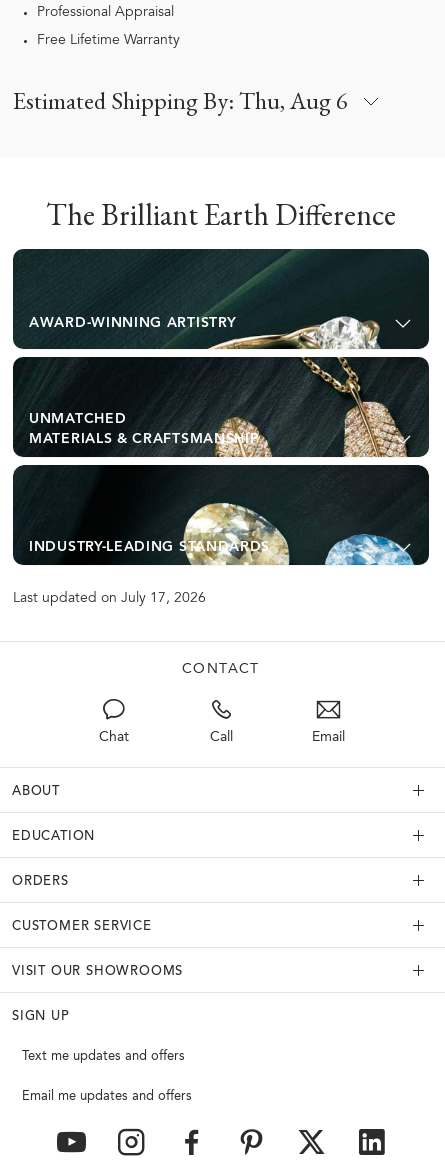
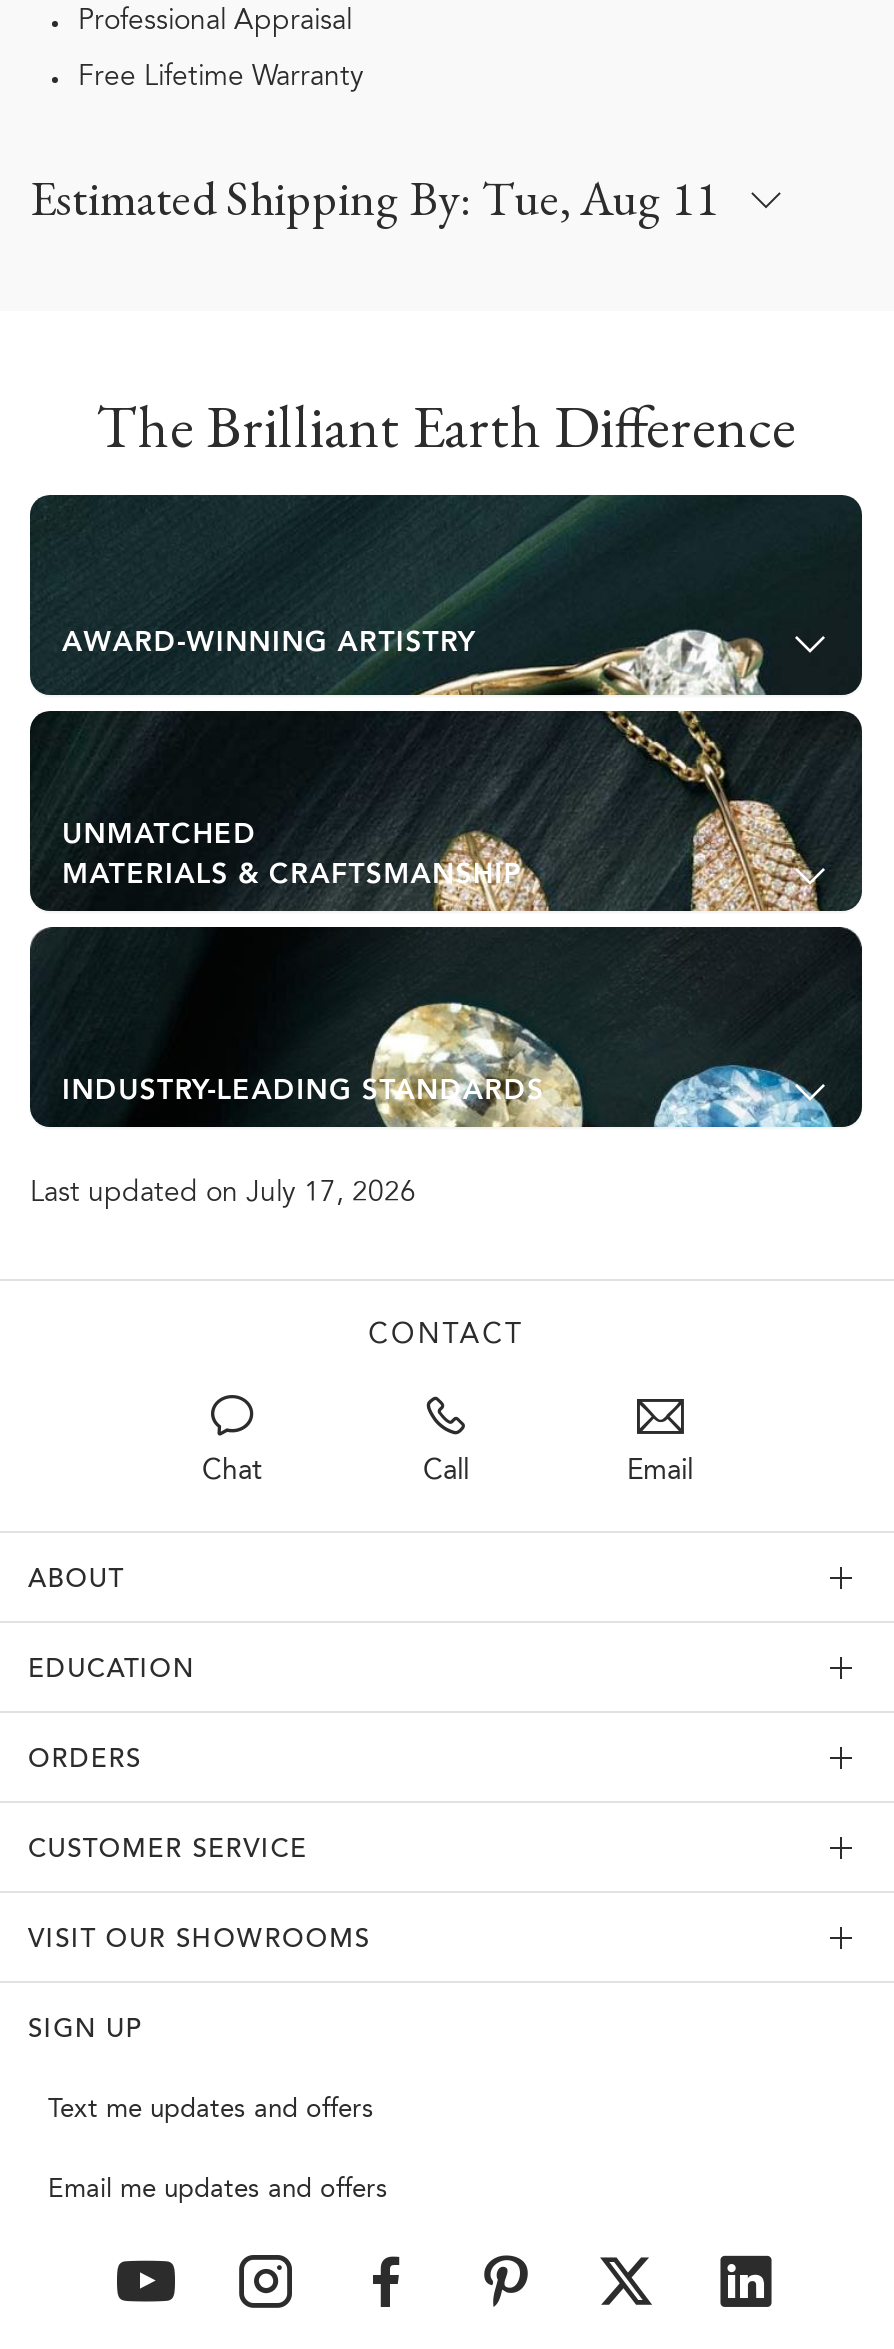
- Estimated Shipping By: Thu, Aug 6
+ Estimated Shipping By: Tue, Aug 11
